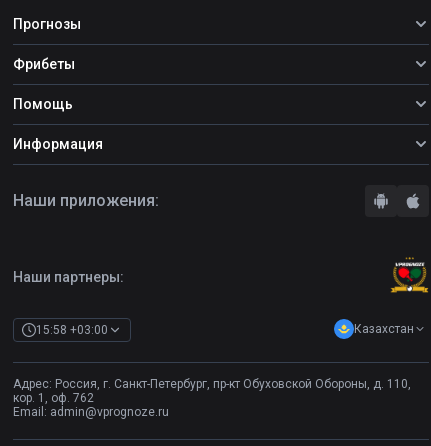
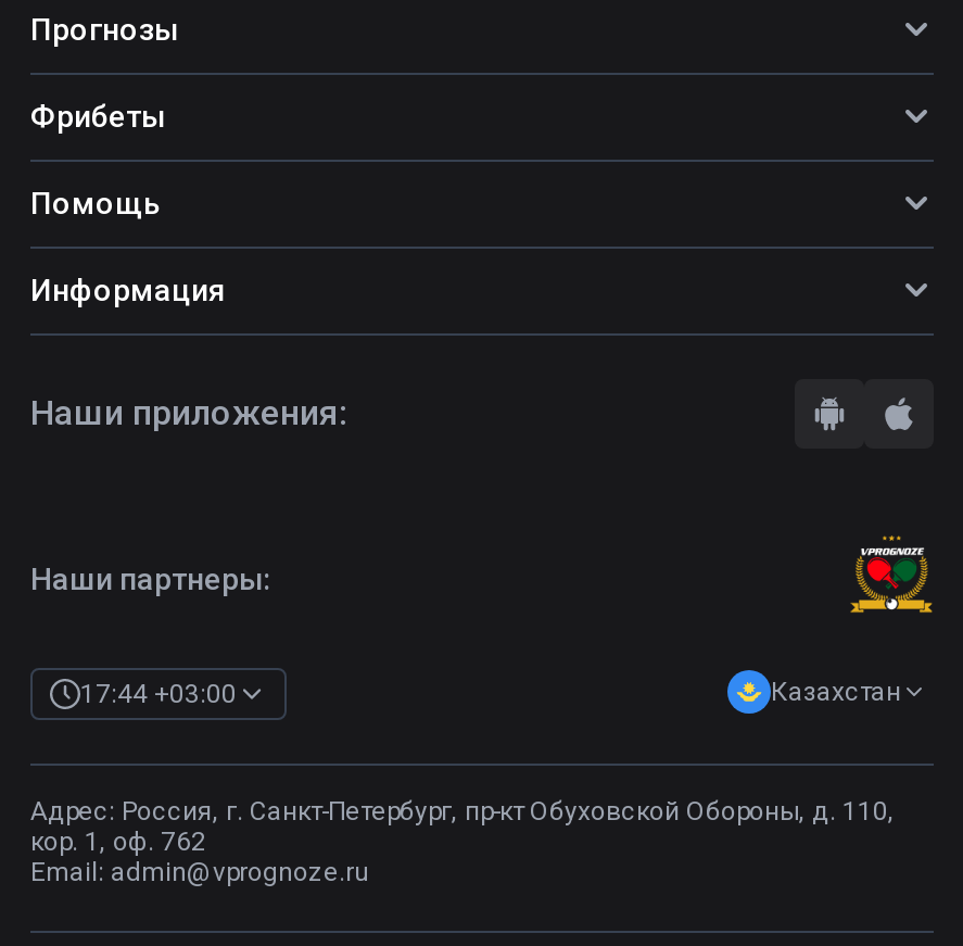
- 15:58 +03:00
+ 17:44 +03:00
